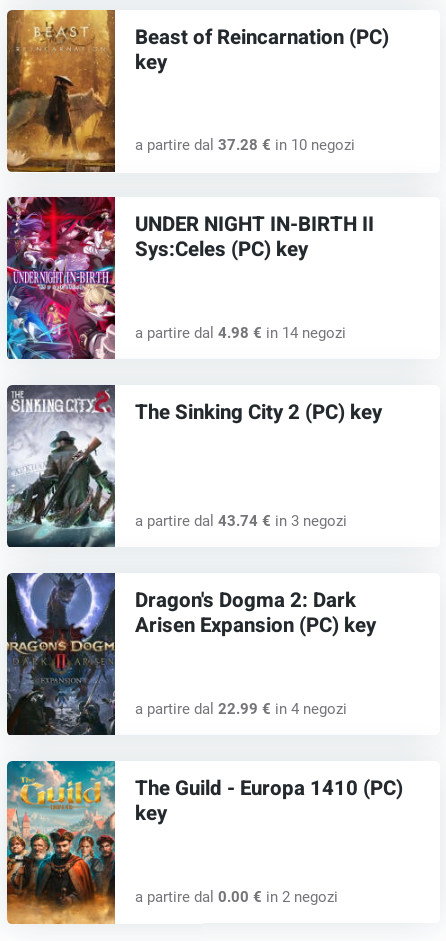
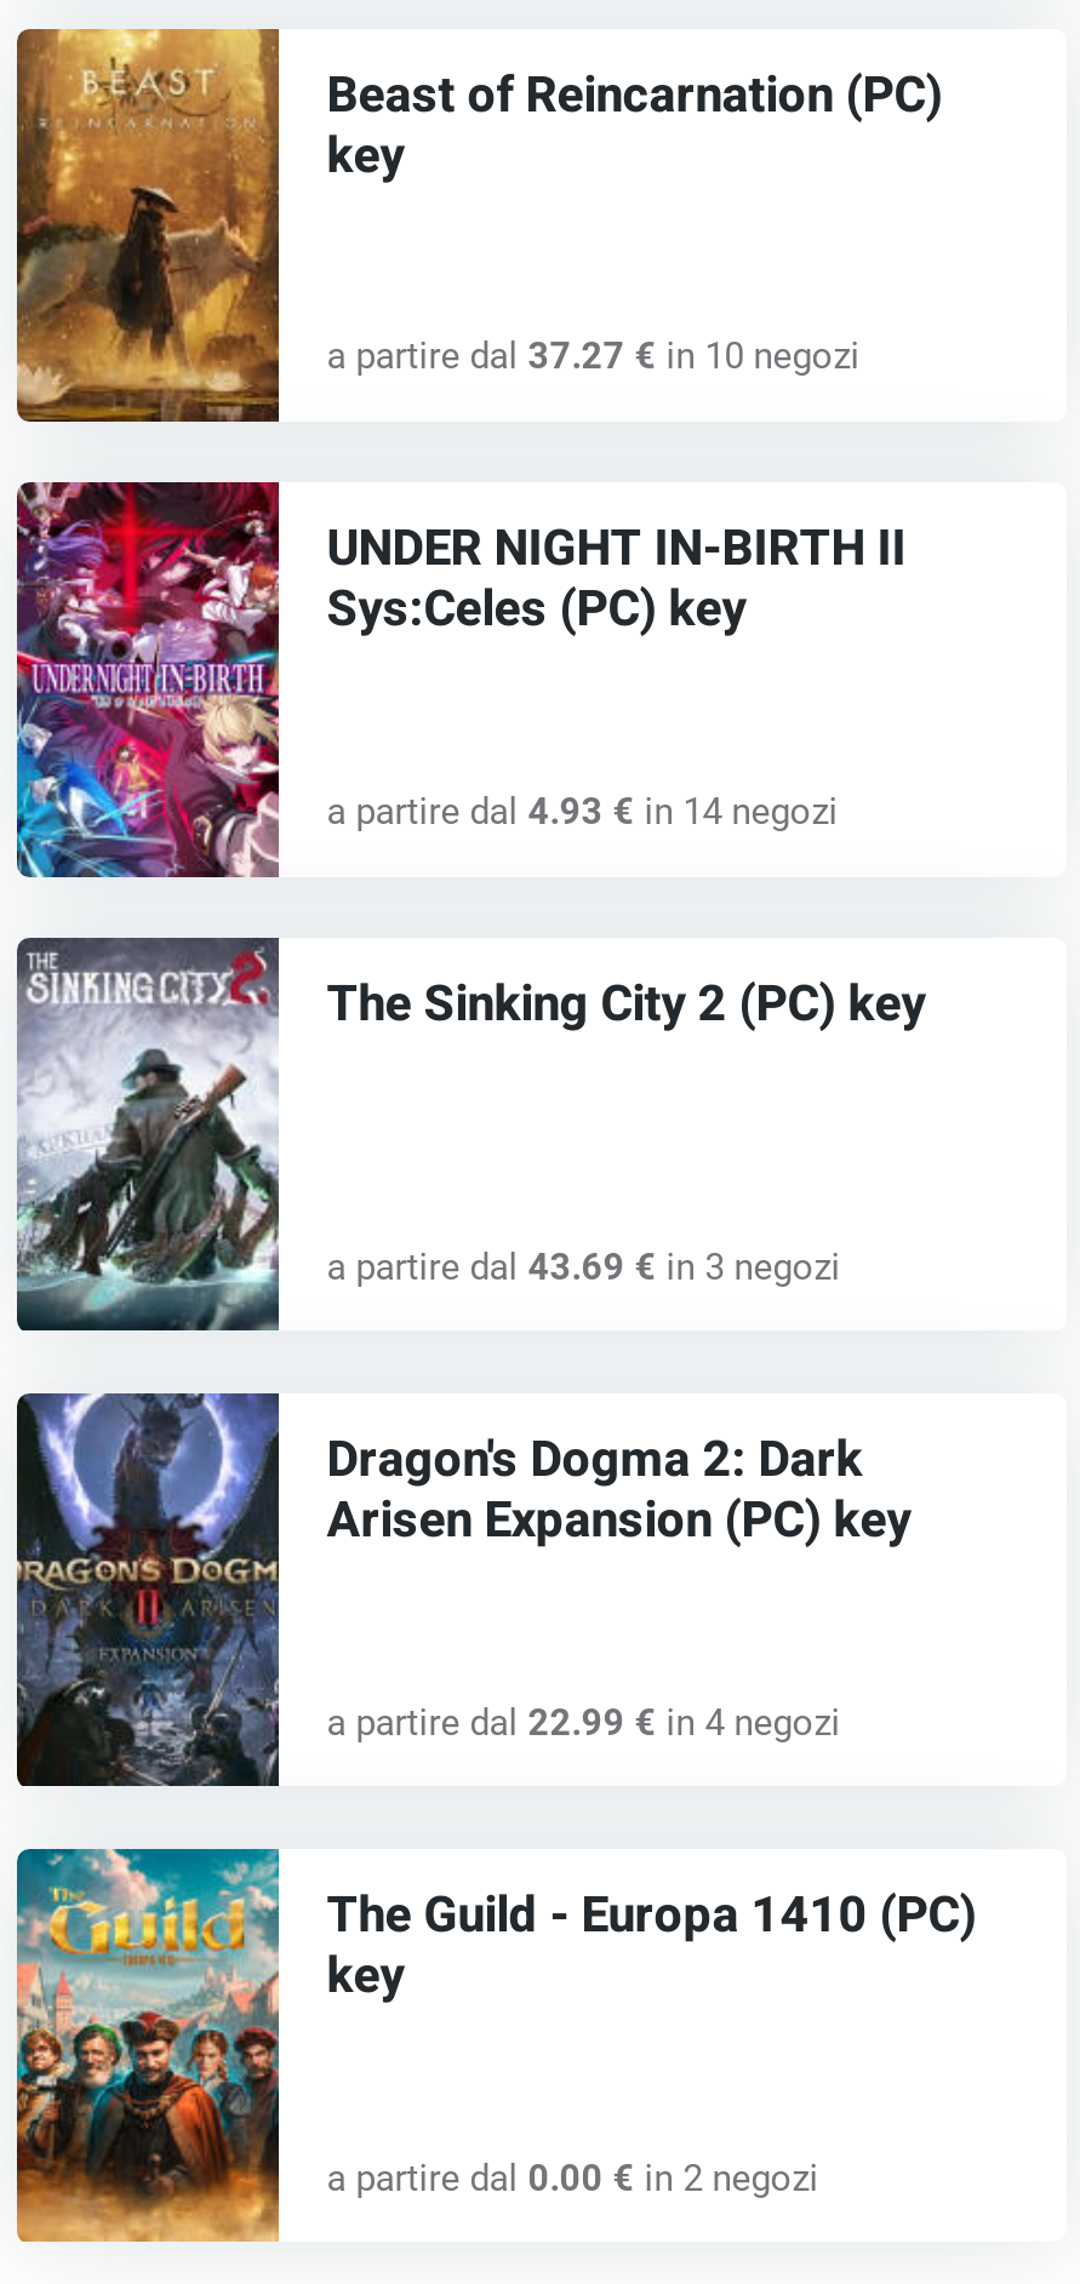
- a partire dal 37.28 €in 10 negozi
+ a partire dal 37.27 €in 10 negozi

- a partire dal 4.98 €in 14 negozi
+ a partire dal 4.93 €in 14 negozi

- a partire dal 43.74 €in 3 negozi
+ a partire dal 43.69 €in 3 negozi
